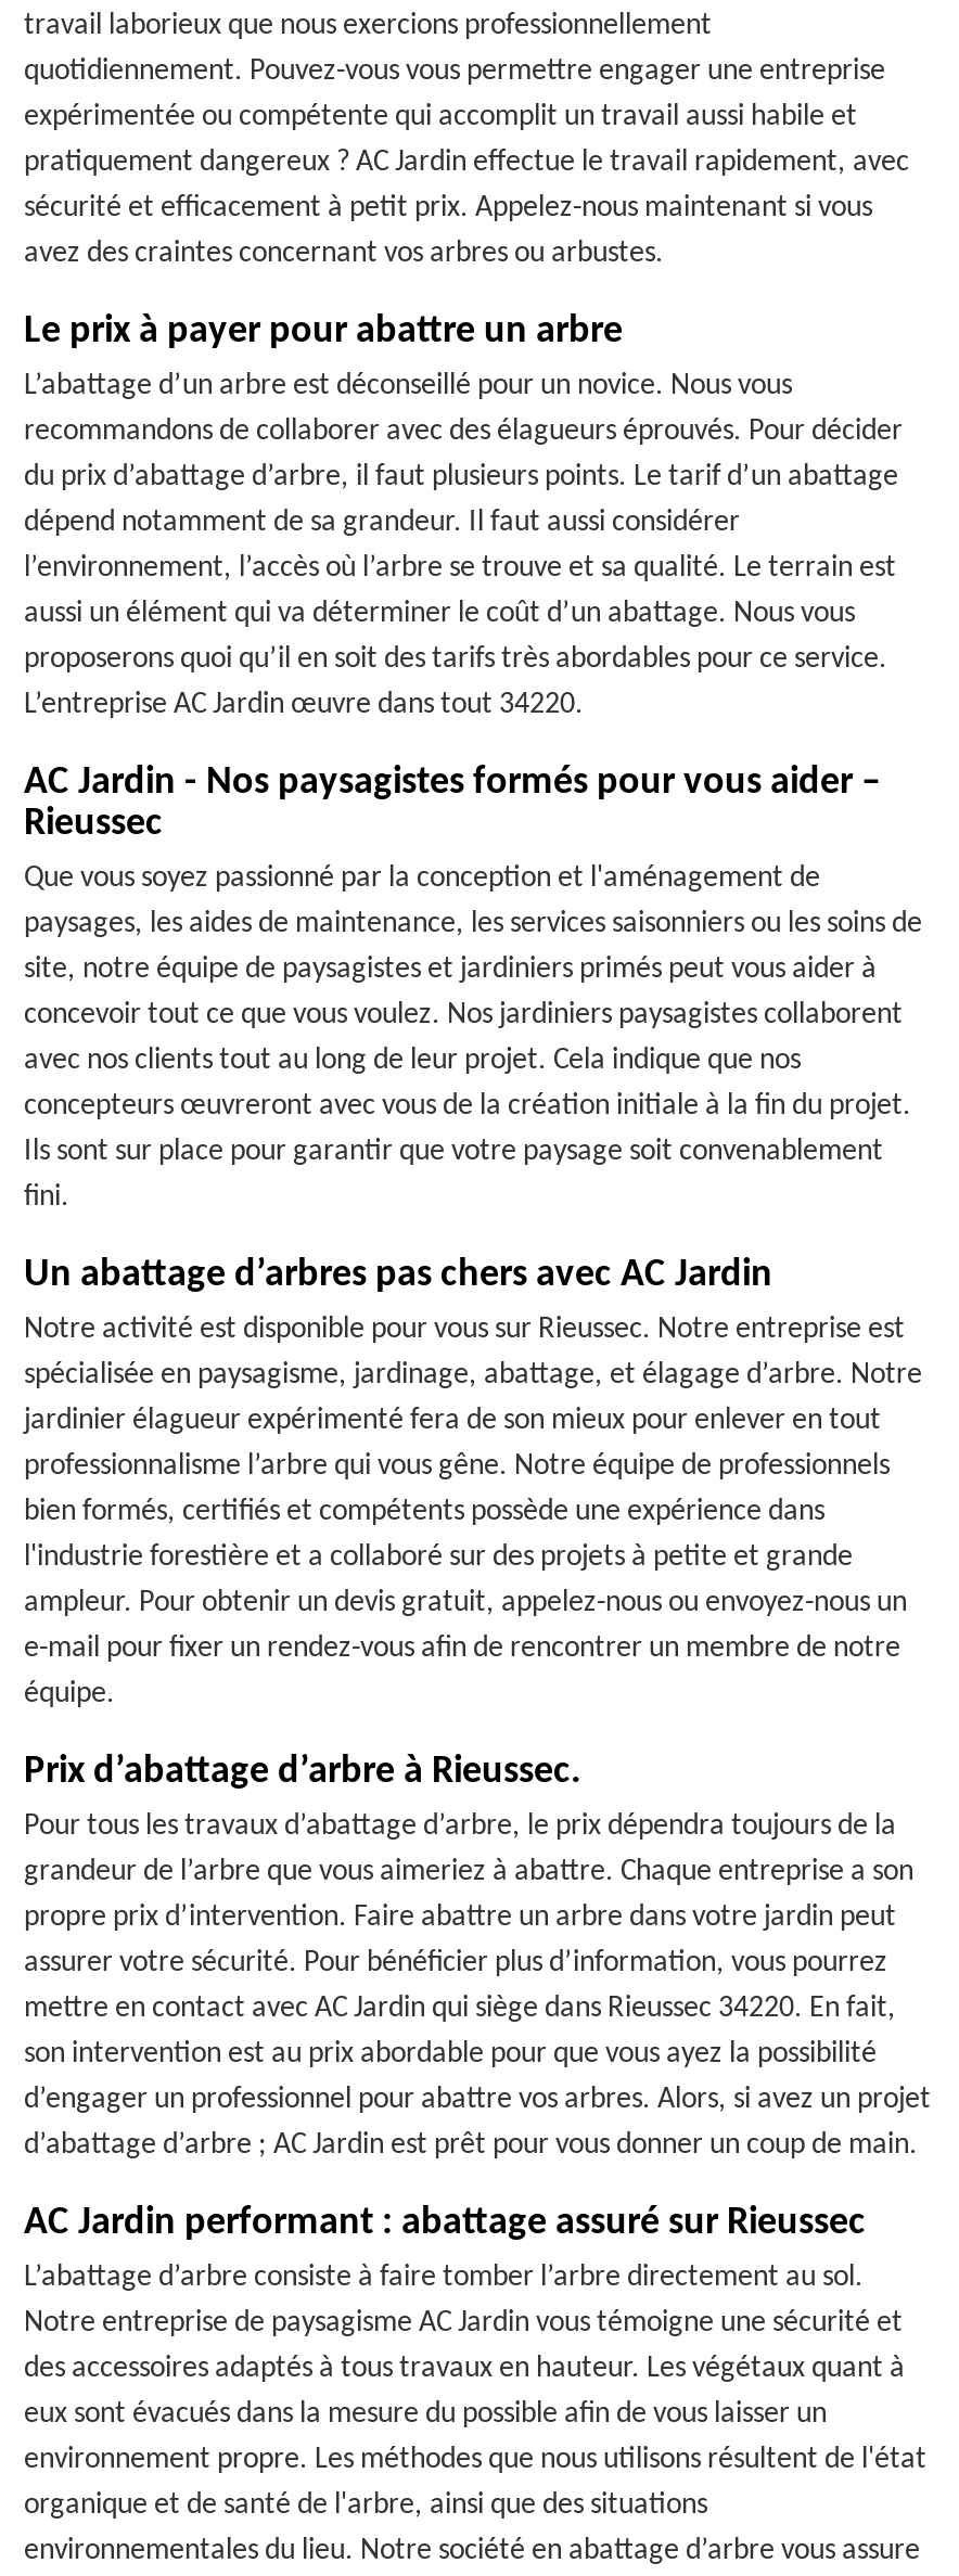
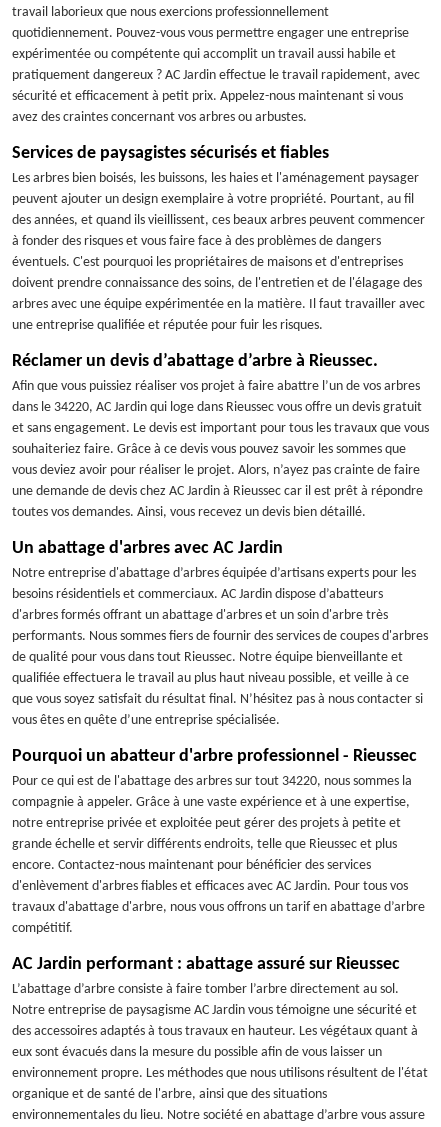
- Le prix à payer pour abattre un arbre
- L’abattage d’un arbre est déconseillé pour un novice. Nous vous
- recommandons de collaborer avec des élagueurs éprouvés. Pour décider
- du prix d’abattage d’arbre, il faut plusieurs points. Le tarif d’un abattage
- dépend notamment de sa grandeur. Il faut aussi considérer
- l’environnement, l’accès où l’arbre se trouve et sa qualité. Le terrain est
- aussi un élément qui va déterminer le coût d’un abattage. Nous vous
- proposerons quoi qu’il en soit des tarifs très abordables pour ce service.
- L’entreprise AC Jardin œuvre dans tout 34220.
+ Services de paysagistes sécurisés et fiables
+ Les arbres bien boisés, les buissons, les haies et l'aménagement paysager
+ peuvent ajouter un design exemplaire à votre propriété. Pourtant, au fil
+ des années, et quand ils vieillissent, ces beaux arbres peuvent commencer
+ à fonder des risques et vous faire face à des problèmes de dangers
+ éventuels. C'est pourquoi les propriétaires de maisons et d'entreprises
+ doivent prendre connaissance des soins, de l'entretien et de l'élagage des
+ arbres avec une équipe expérimentée en la matière. Il faut travailler avec
+ une entreprise qualifiée et réputée pour fuir les risques.

- AC Jardin - Nos paysagistes formés pour vous aider –
- Rieussec
- Que vous soyez passionné par la conception et l'aménagement de
- paysages, les aides de maintenance, les services saisonniers ou les soins de
- site, notre équipe de paysagistes et jardiniers primés peut vous aider à
- concevoir tout ce que vous voulez. Nos jardiniers paysagistes collaborent
- avec nos clients tout au long de leur projet. Cela indique que nos
- concepteurs œuvreront avec vous de la création initiale à la fin du projet.
- Ils sont sur place pour garantir que votre paysage soit convenablement
- fini.
+ Réclamer un devis d’abattage d’arbre à Rieussec.
+ Afin que vous puissiez réaliser vos projet à faire abattre l’un de vos arbres
+ dans le 34220, AC Jardin qui loge dans Rieussec vous offre un devis gratuit
+ et sans engagement. Le devis est important pour tous les travaux que vous
+ souhaiteriez faire. Grâce à ce devis vous pouvez savoir les sommes que
+ vous deviez avoir pour réaliser le projet. Alors, n’ayez pas crainte de faire
+ une demande de devis chez AC Jardin à Rieussec car il est prêt à répondre
+ toutes vos demandes. Ainsi, vous recevez un devis bien détaillé.

- Un abattage d’arbres pas chers avec AC Jardin
- Notre activité est disponible pour vous sur Rieussec. Notre entreprise est
- spécialisée en paysagisme, jardinage, abattage, et élagage d’arbre. Notre
- jardinier élagueur expérimenté fera de son mieux pour enlever en tout
- professionnalisme l’arbre qui vous gêne. Notre équipe de professionnels
- bien formés, certifiés et compétents possède une expérience dans
- l'industrie forestière et a collaboré sur des projets à petite et grande
- ampleur. Pour obtenir un devis gratuit, appelez-nous ou envoyez-nous un
- e-mail pour fixer un rendez-vous afin de rencontrer un membre de notre
- équipe.
+ Un abattage d'arbres avec AC Jardin
+ Notre entreprise d'abattage d’arbres équipée d’artisans experts pour les
+ besoins résidentiels et commerciaux. AC Jardin dispose d’abatteurs
+ d'arbres formés offrant un abattage d'arbres et un soin d'arbre très
+ performants. Nous sommes fiers de fournir des services de coupes d'arbres
+ de qualité pour vous dans tout Rieussec. Notre équipe bienveillante et
+ qualifiée effectuera le travail au plus haut niveau possible, et veille à ce
+ que vous soyez satisfait du résultat final. N’hésitez pas à nous contacter si
+ vous êtes en quête d’une entreprise spécialisée.

- Prix d’abattage d’arbre à Rieussec.
- Pour tous les travaux d’abattage d’arbre, le prix dépendra toujours de la
- grandeur de l’arbre que vous aimeriez à abattre. Chaque entreprise a son
- propre prix d’intervention. Faire abattre un arbre dans votre jardin peut
- assurer votre sécurité. Pour bénéficier plus d’information, vous pourrez
- mettre en contact avec AC Jardin qui siège dans Rieussec 34220. En fait,
- son intervention est au prix abordable pour que vous ayez la possibilité
- d’engager un professionnel pour abattre vos arbres. Alors, si avez un projet
- d’abattage d’arbre ; AC Jardin est prêt pour vous donner un coup de main.
+ Pourquoi un abatteur d'arbre professionnel - Rieussec
+ Pour ce qui est de l'abattage des arbres sur tout 34220, nous sommes la
+ compagnie à appeler. Grâce à une vaste expérience et à une expertise,
+ notre entreprise privée et exploitée peut gérer des projets à petite et
+ grande échelle et servir différents endroits, telle que Rieussec et plus
+ encore. Contactez-nous maintenant pour bénéficier des services
+ d'enlèvement d'arbres fiables et efficaces avec AC Jardin. Pour tous vos
+ travaux d'abattage d'arbre, nous vous offrons un tarif en abattage d’arbre
+ compétitif.
